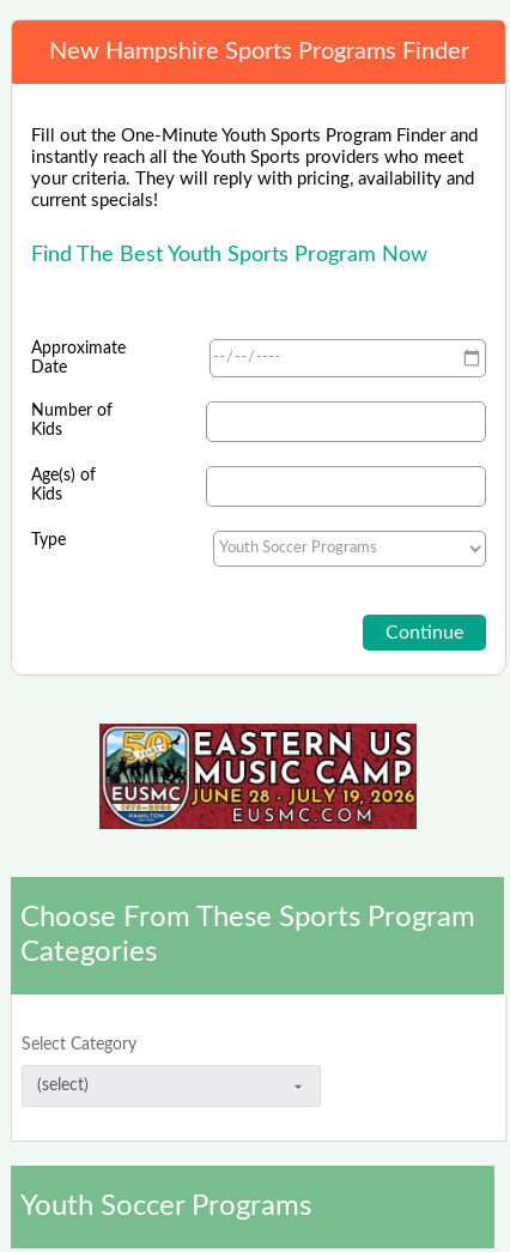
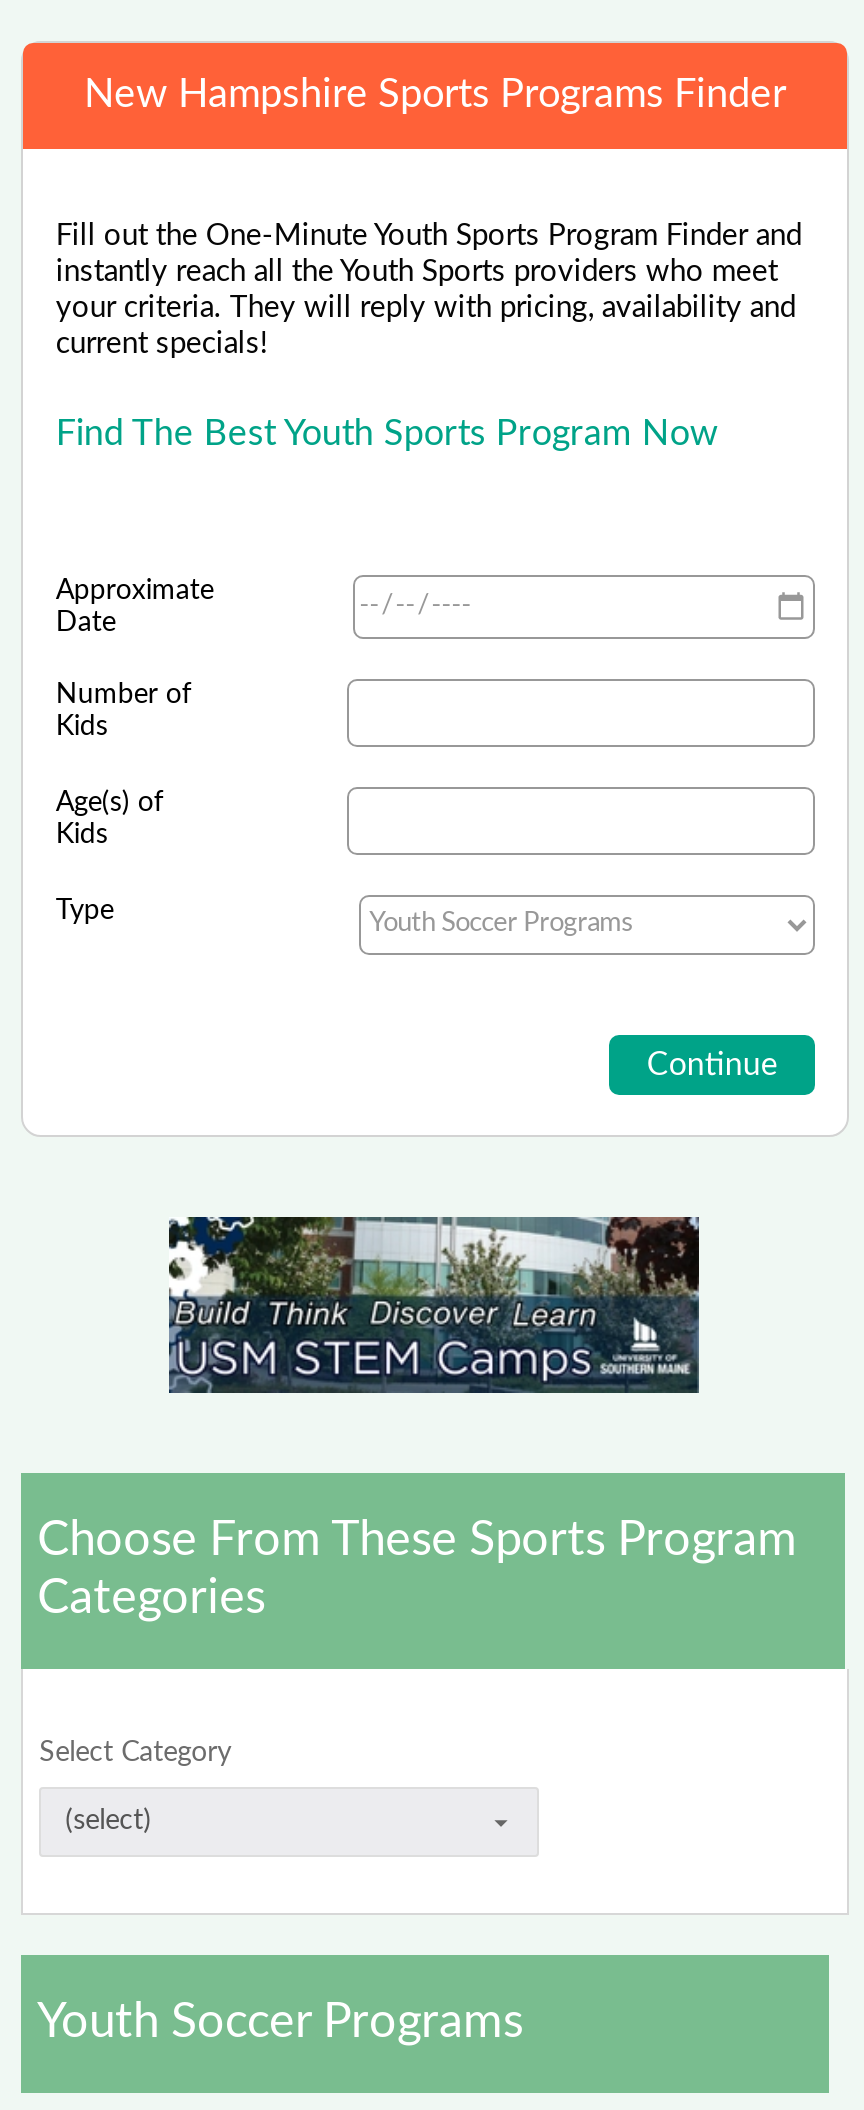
- [image]
+ [image]
